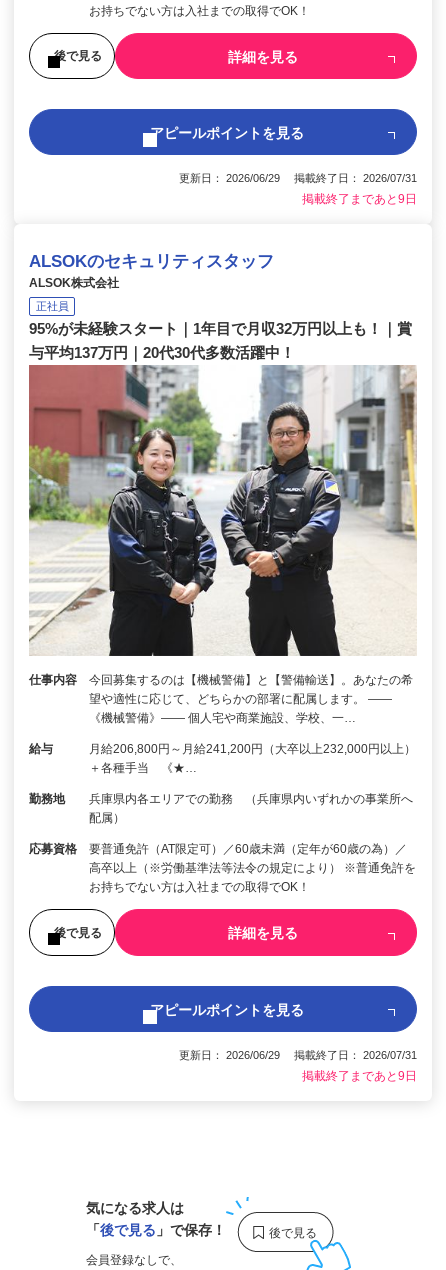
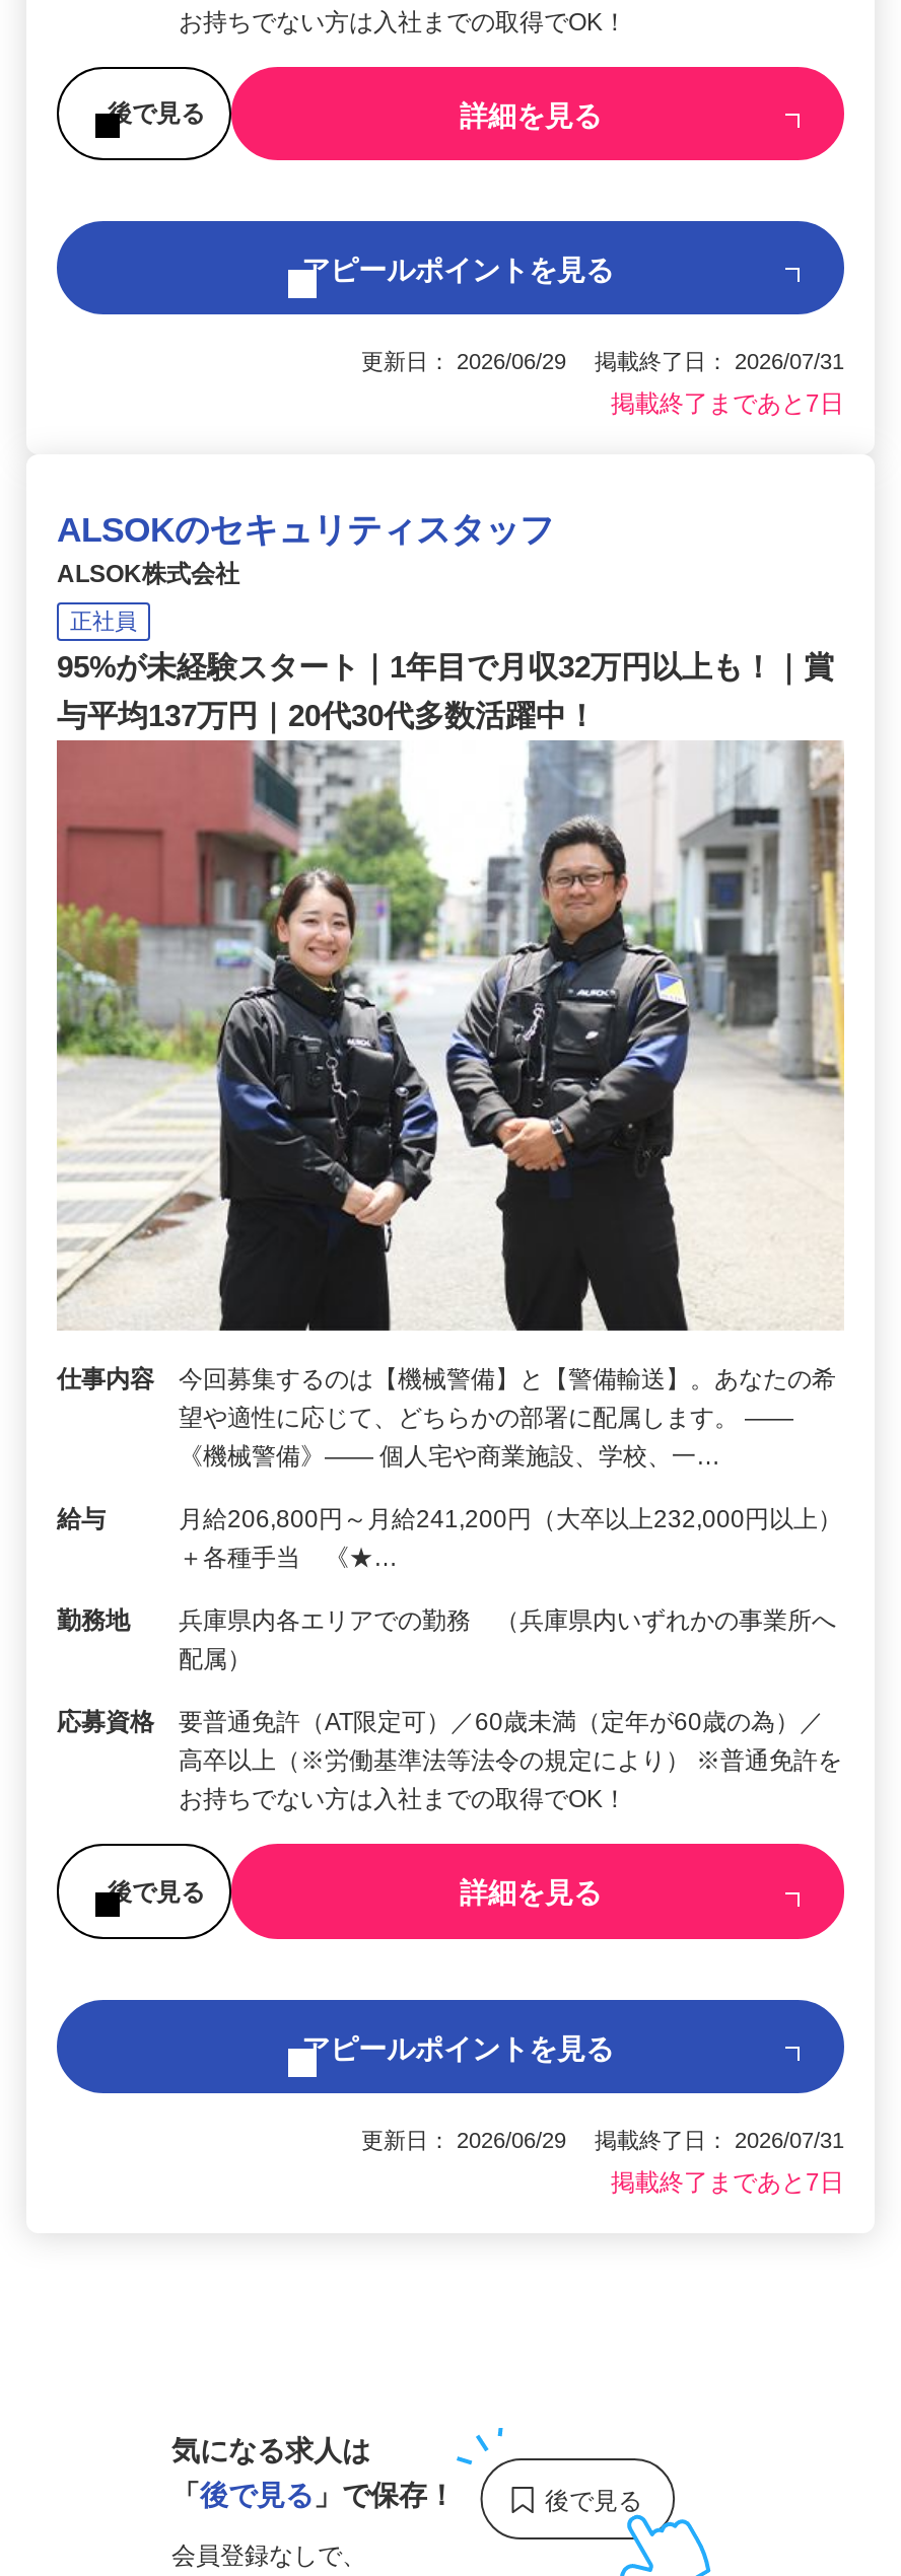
- 掲載終了まであと9日
+ 掲載終了まであと7日

- 掲載終了まであと9日
+ 掲載終了まであと7日
